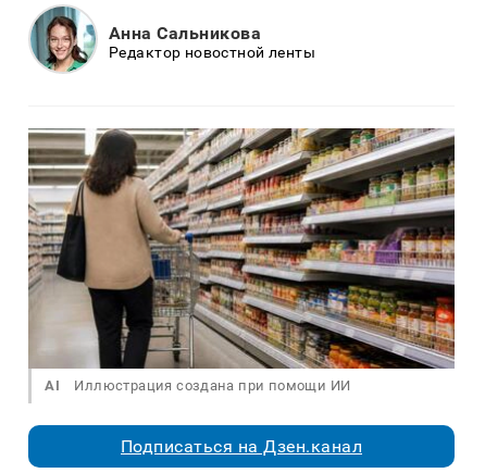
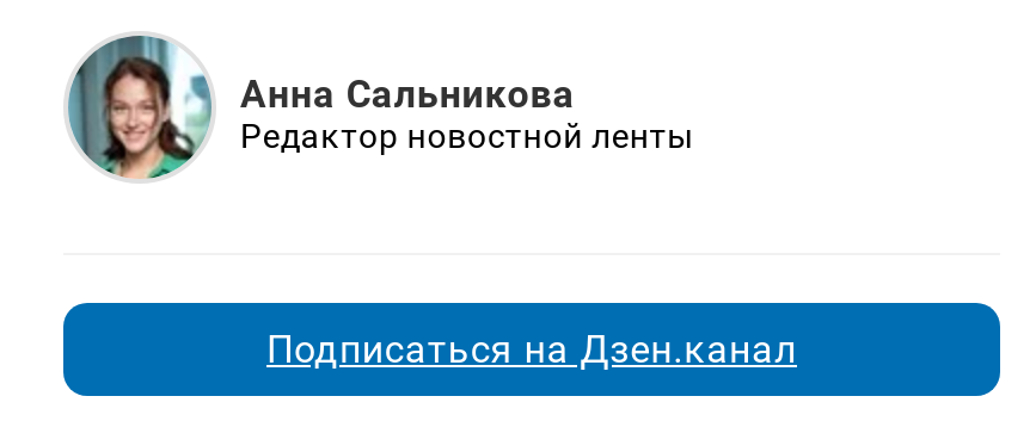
- [image]
- AI
- Иллюстрация создана при помощи ИИ
